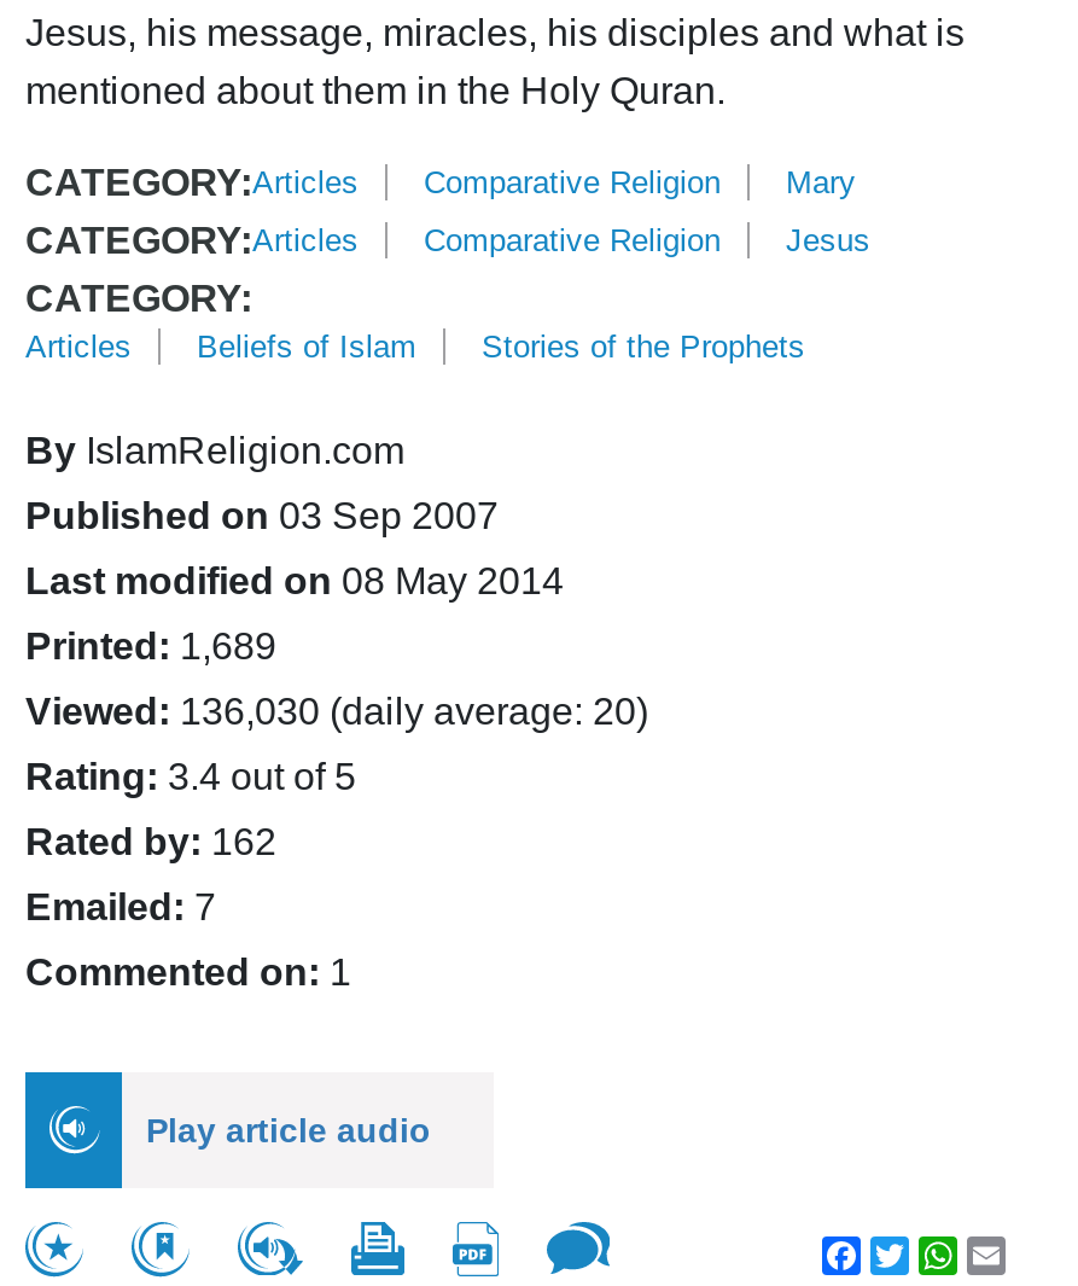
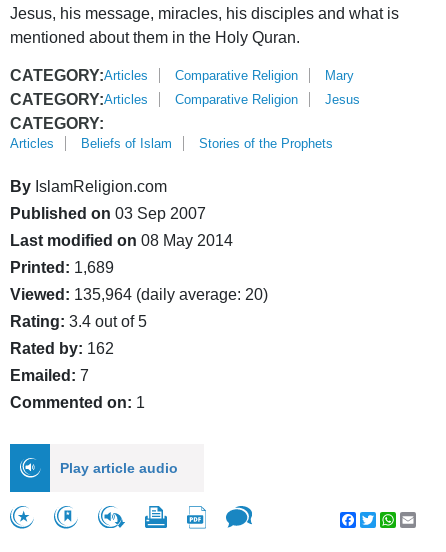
- Viewed: 136,030 (daily average: 20)
+ Viewed: 135,964 (daily average: 20)
